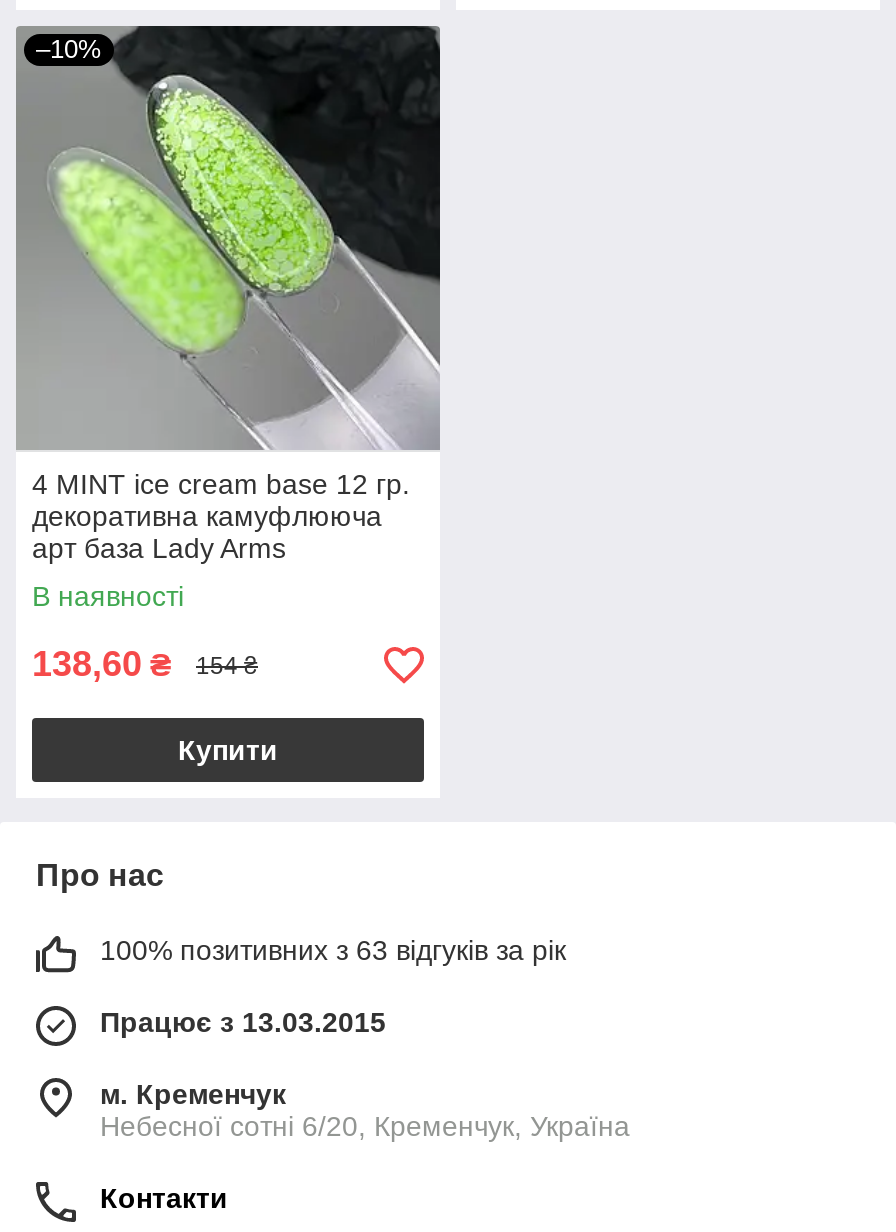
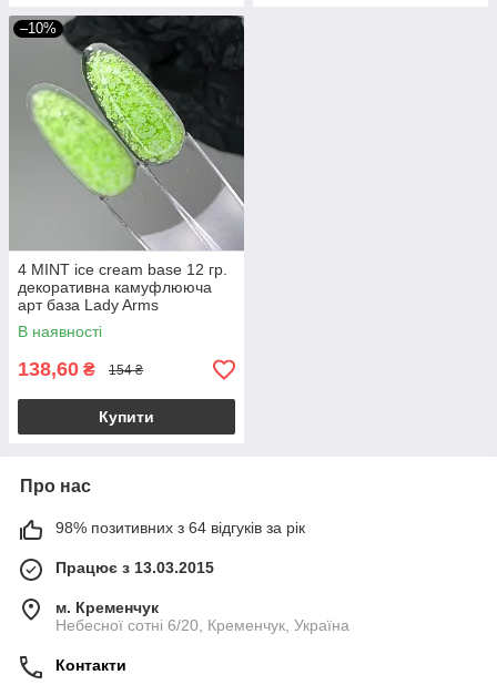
- 100% позитивних з 63 відгуків за рік
+ 98% позитивних з 64 відгуків за рік
